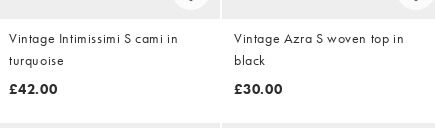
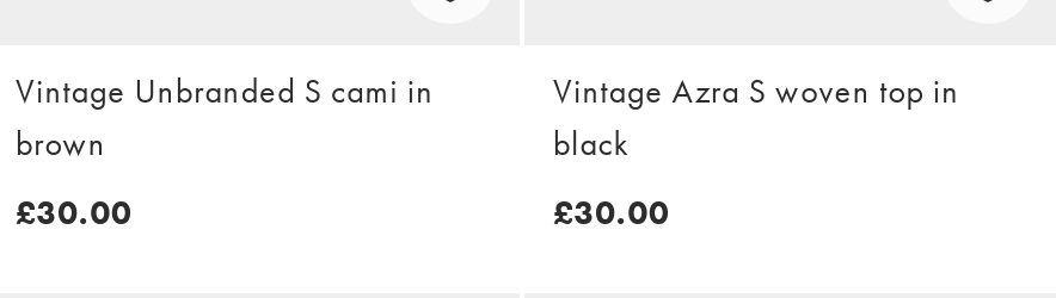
- Vintage Intimissimi S cami in
- turquoise
+ Vintage Unbranded S cami in
+ brown

- £42.00
+ £30.00
